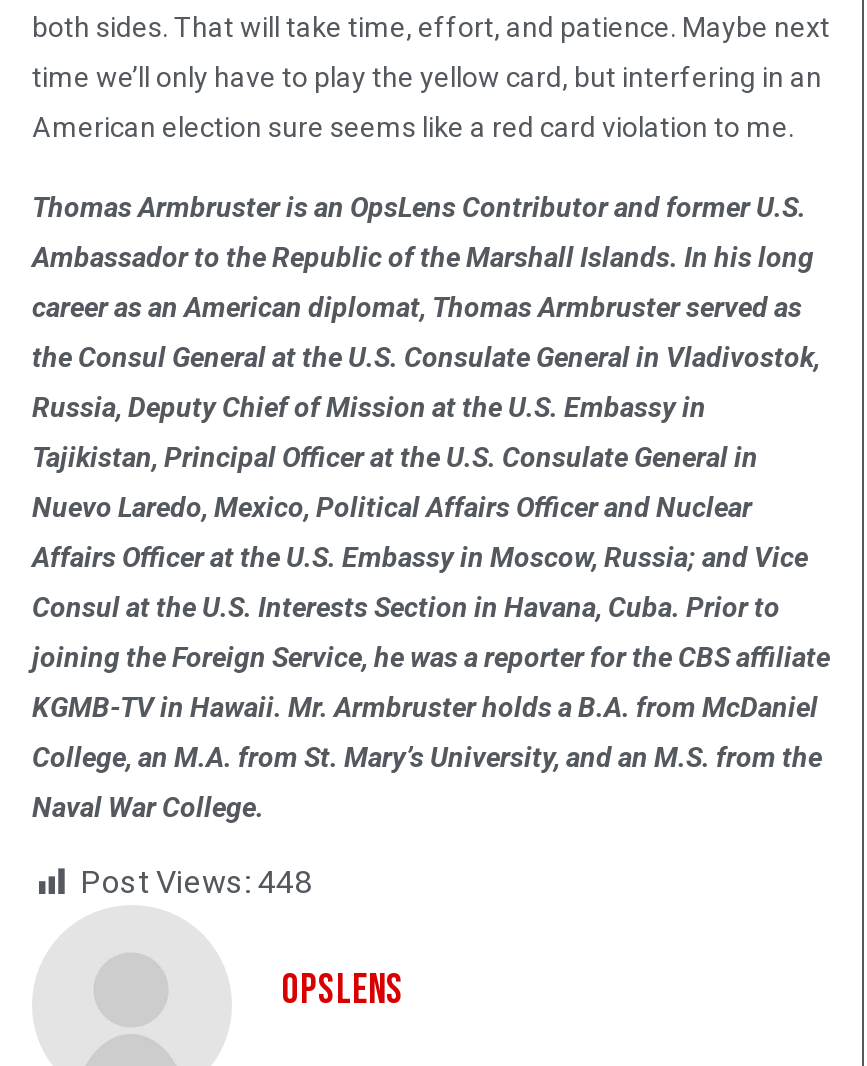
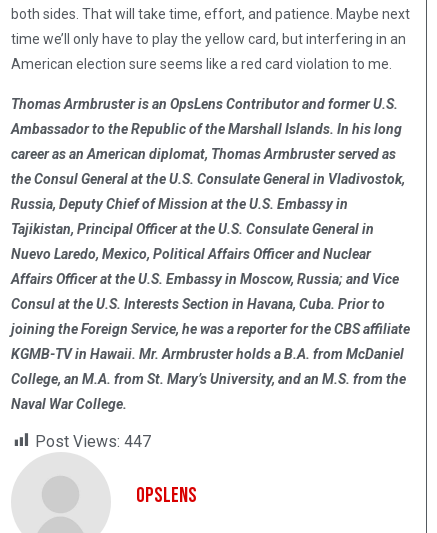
- Post Views: 448
+ Post Views: 447
